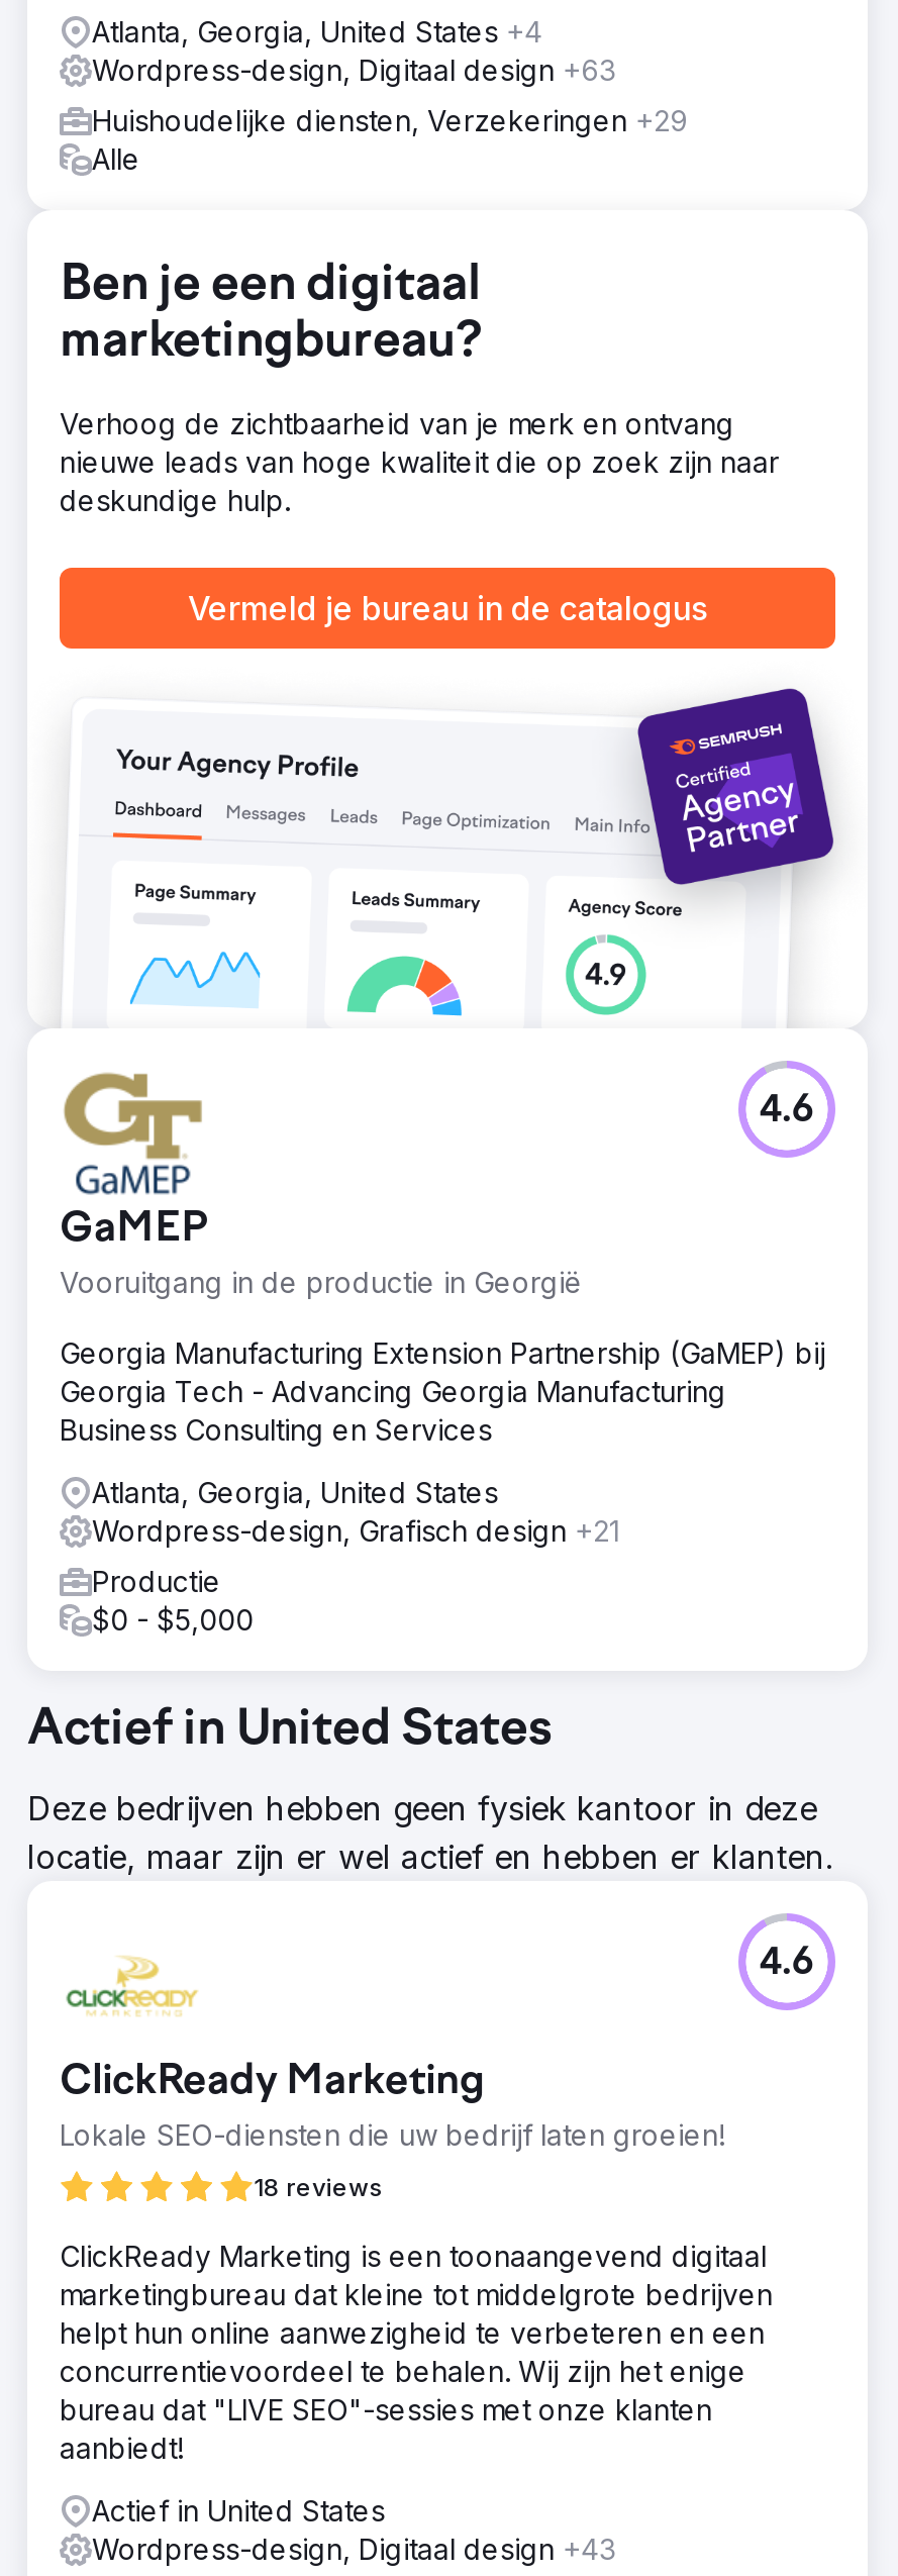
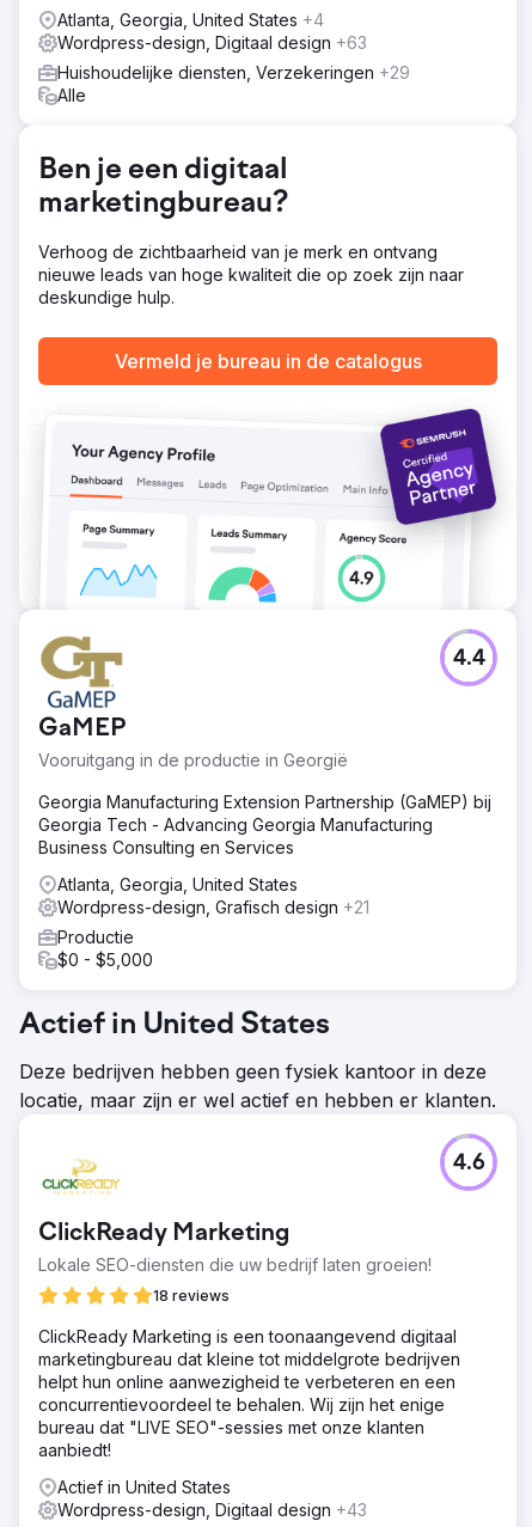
- 4.6
+ 4.4
